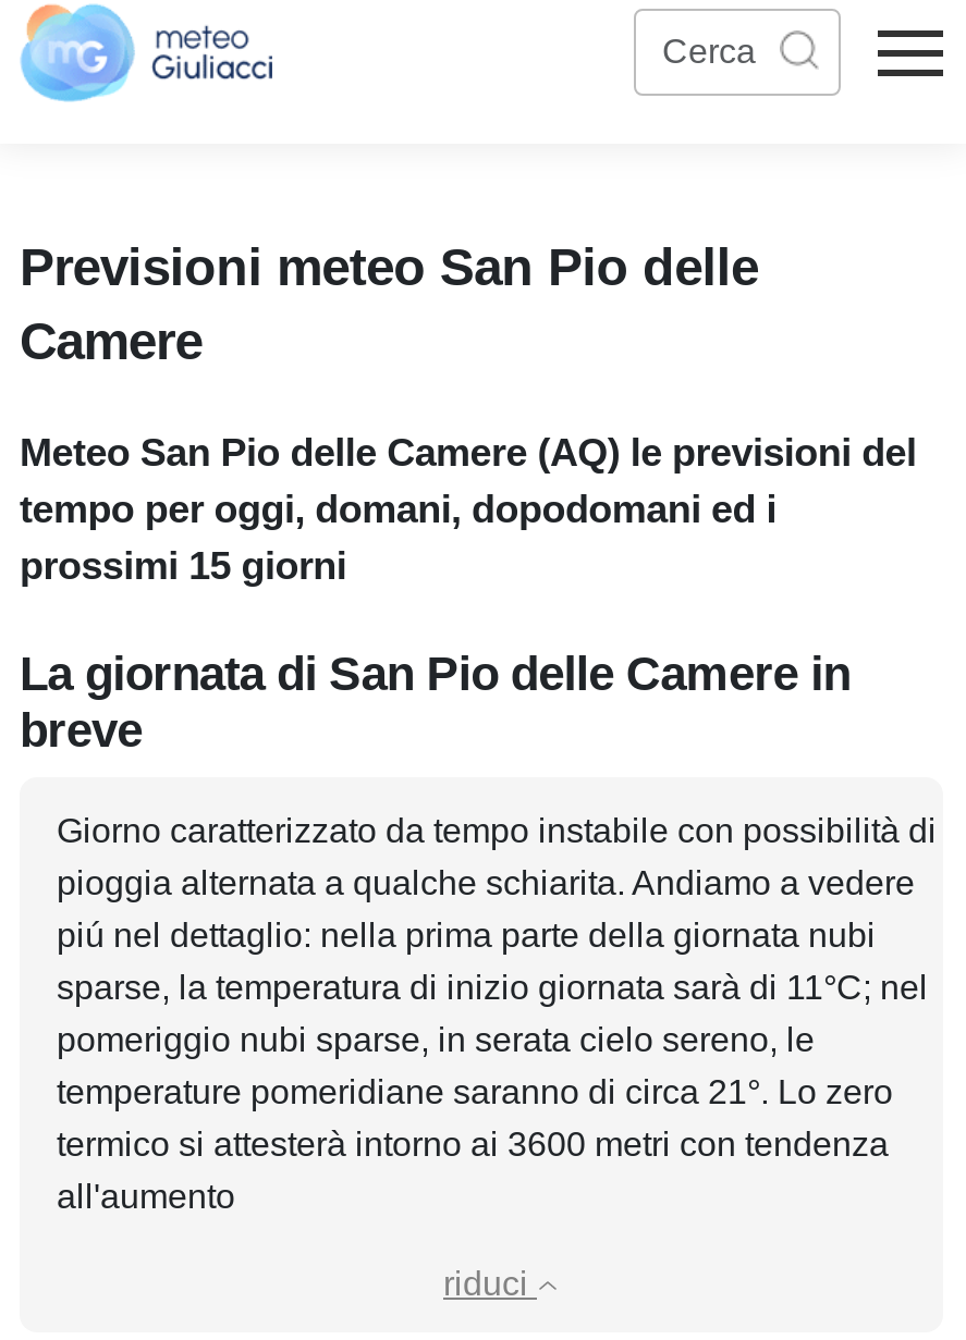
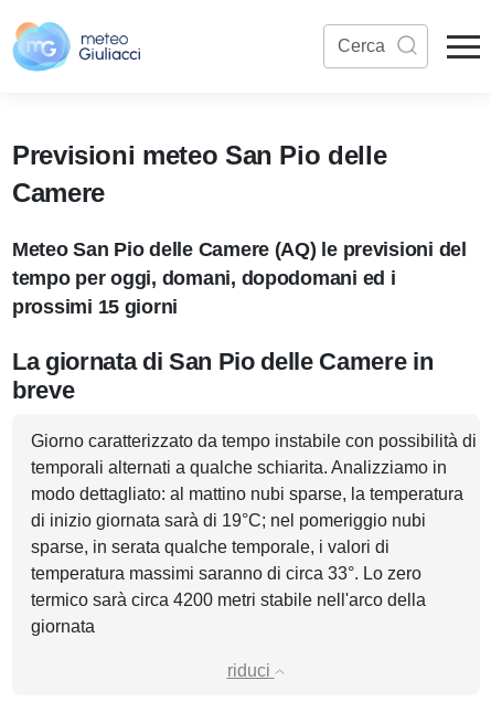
- pioggia alternata a qualche schiarita. Andiamo a vedere
- piú nel dettaglio: nella prima parte della giornata nubi
- sparse, la temperatura di inizio giornata sarà di 11°C; nel
- pomeriggio nubi sparse, in serata cielo sereno, le
- temperature pomeridiane saranno di circa 21°. Lo zero
- termico si attesterà intorno ai 3600 metri con tendenza
- all'aumento
+ temporali alternati a qualche schiarita. Analizziamo in
+ modo dettagliato: al mattino nubi sparse, la temperatura
+ di inizio giornata sarà di 19°C; nel pomeriggio nubi
+ sparse, in serata qualche temporale, i valori di
+ temperatura massimi saranno di circa 33°. Lo zero
+ termico sarà circa 4200 metri stabile nell'arco della
+ giornata
